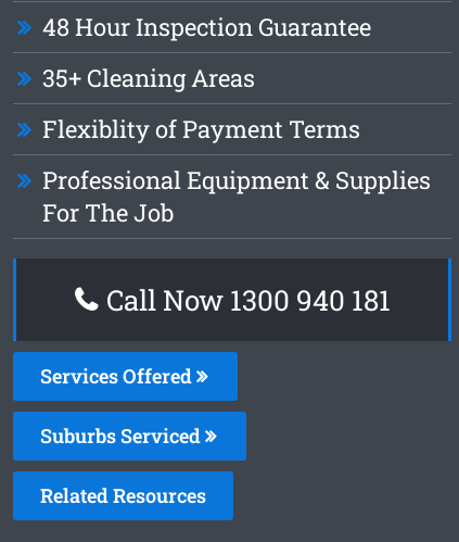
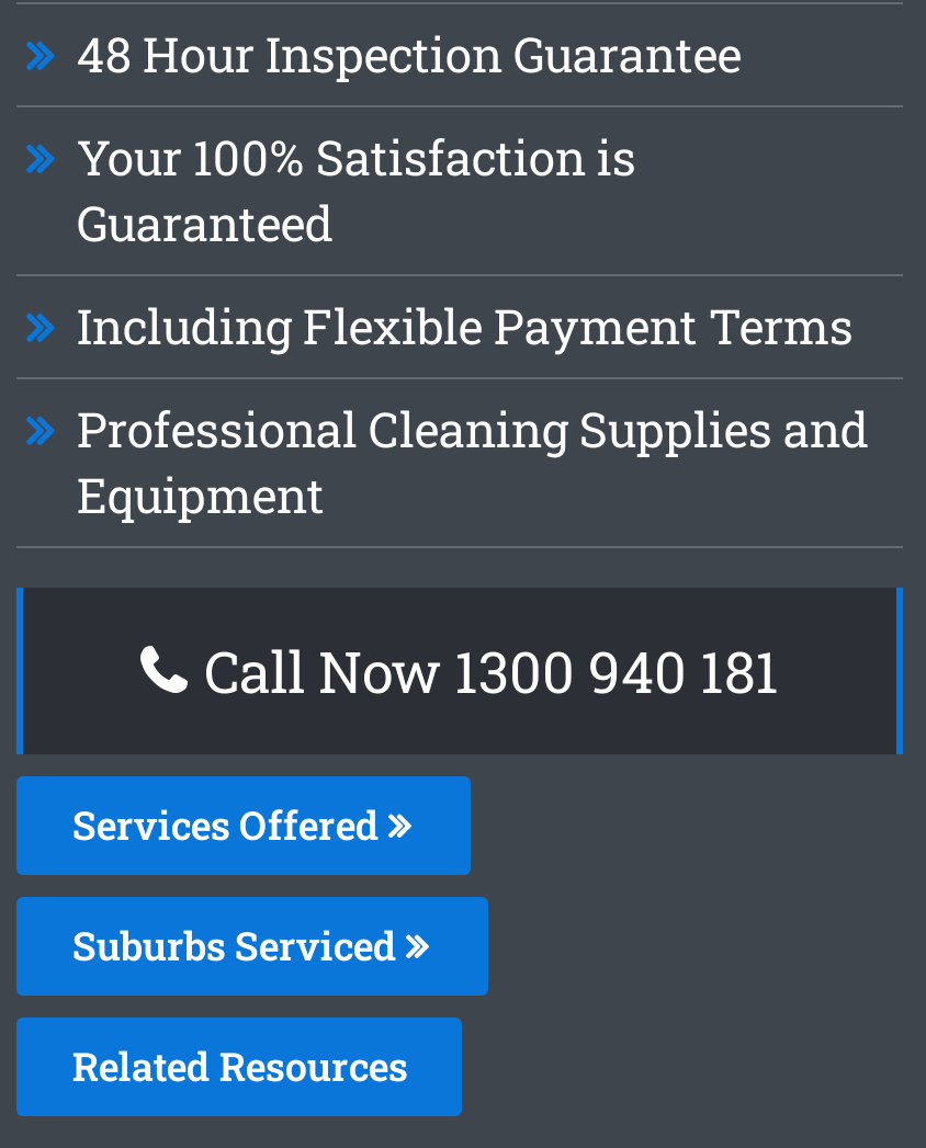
- 35+ Cleaning Areas
+ Your 100% Satisfaction is
+ Guaranteed

- Flexiblity of Payment Terms
+ Including Flexible Payment Terms

- Professional Equipment & Supplies
- For The Job
+ Professional Cleaning Supplies and
+ Equipment
